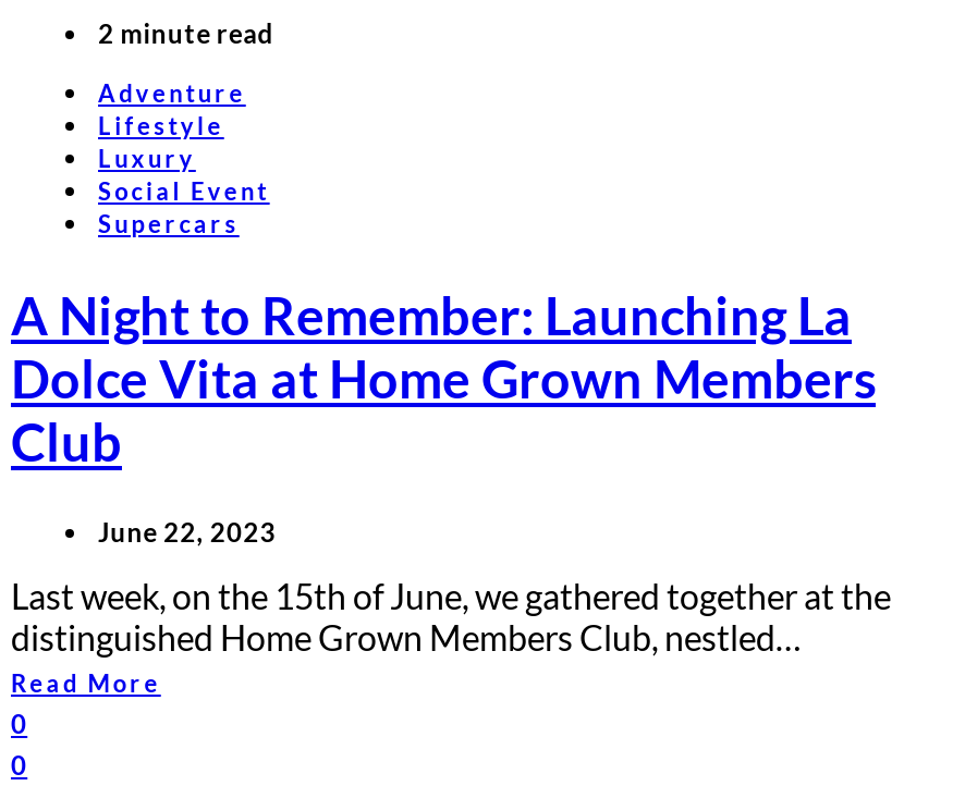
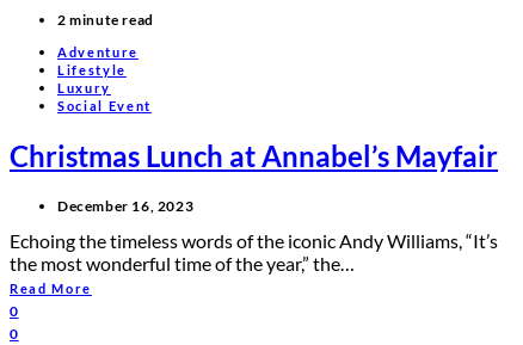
- Supercars
- A Night to Remember: Launching La
- Dolce Vita at Home Grown Members
- Club
- June 22, 2023
- Last week, on the 15th of June, we gathered together at the
- distinguished Home Grown Members Club, nestled…
+ Christmas Lunch at Annabel’s Mayfair
+ December 16, 2023
+ Echoing the timeless words of the iconic Andy Williams, “It’s
+ the most wonderful time of the year,” the…
